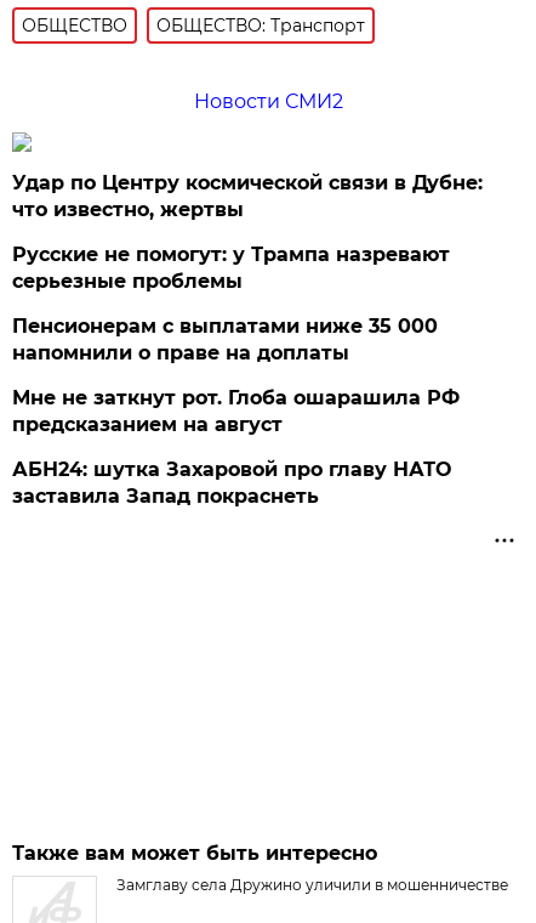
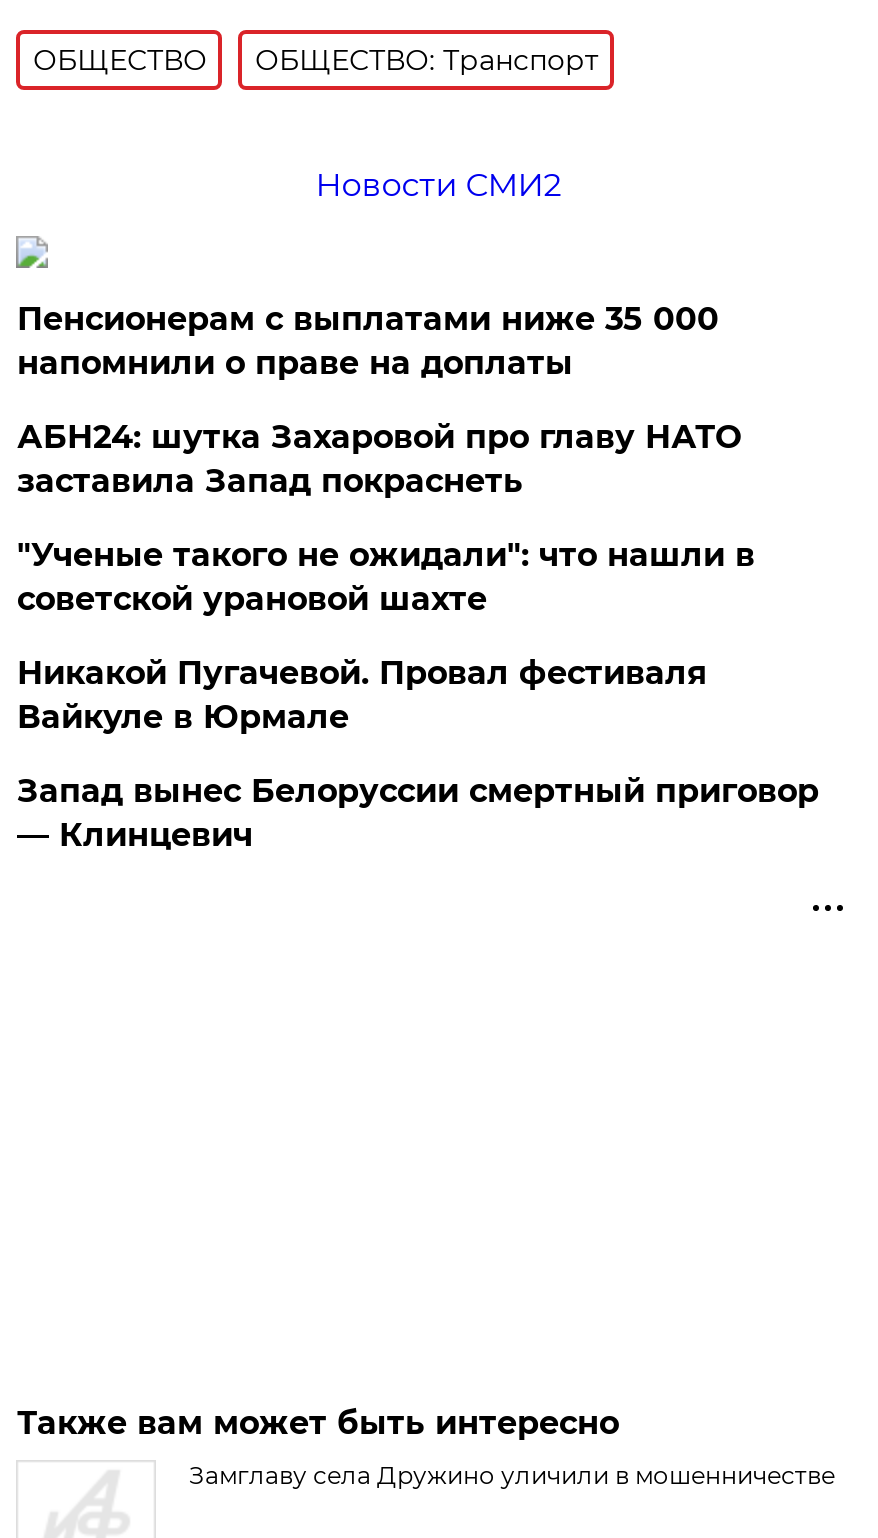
- Удар по Центру космической связи в Дубне:
- что известно, жертвы
- Русские не помогут: у Трампа назревают
- серьезные проблемы

moved up: Пенсионерам с выплатами ниже 35 000 | напомнили о праве на доплаты

- Мне не заткнут рот. Глоба ошарашила РФ
- предсказанием на август

moved up: АБН24: шутка Захаровой про главу НАТО | заставила Запад покраснеть

+ "Ученые такого не ожидали": что нашли в
+ советской урановой шахте
+ Никакой Пугачевой. Провал фестиваля
+ Вайкуле в Юрмале
+ Запад вынес Белоруссии смертный приговор
+ — Клинцевич
